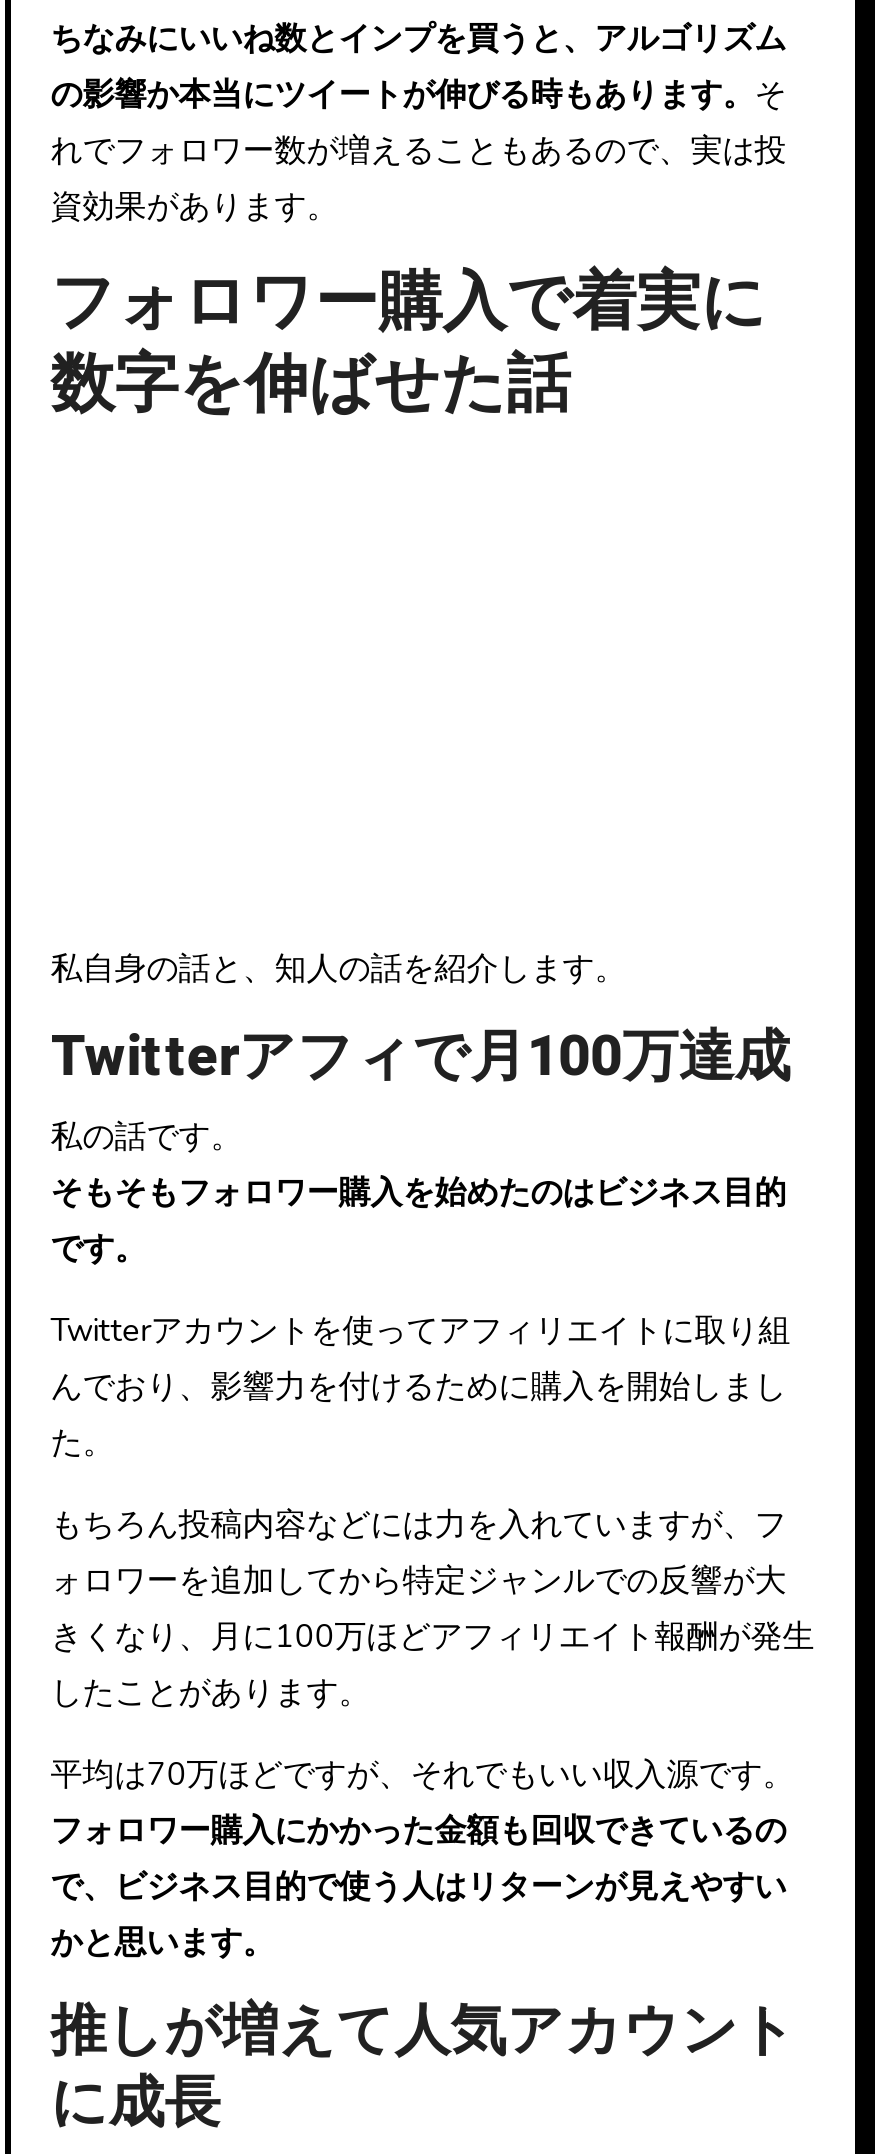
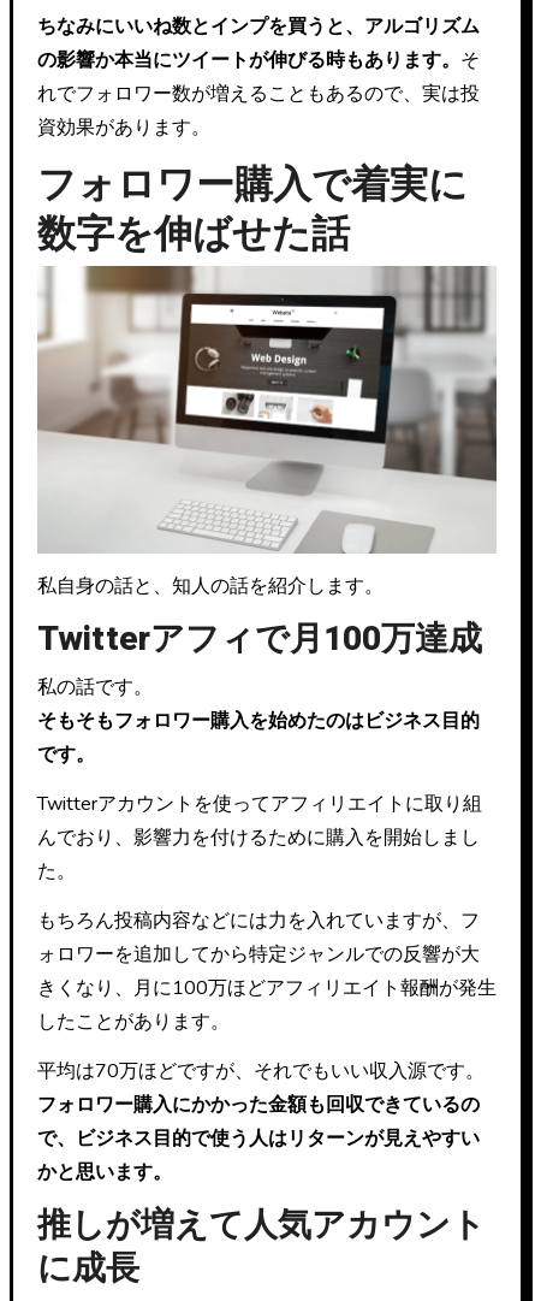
+ [image]
